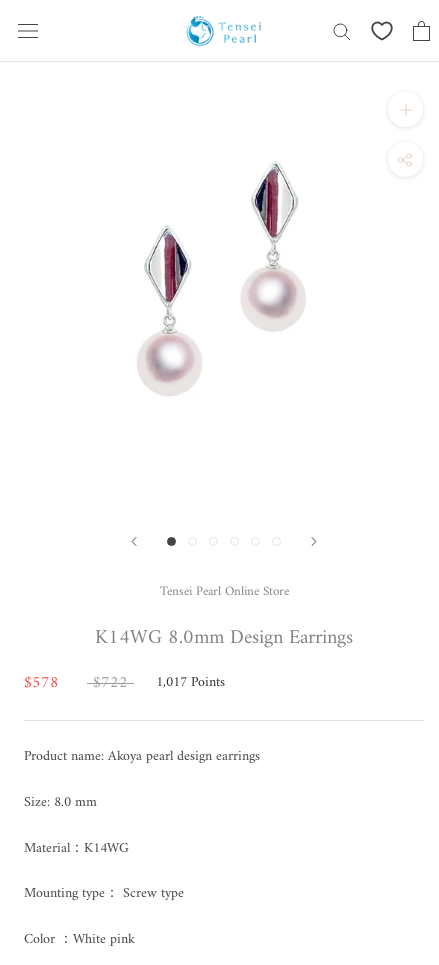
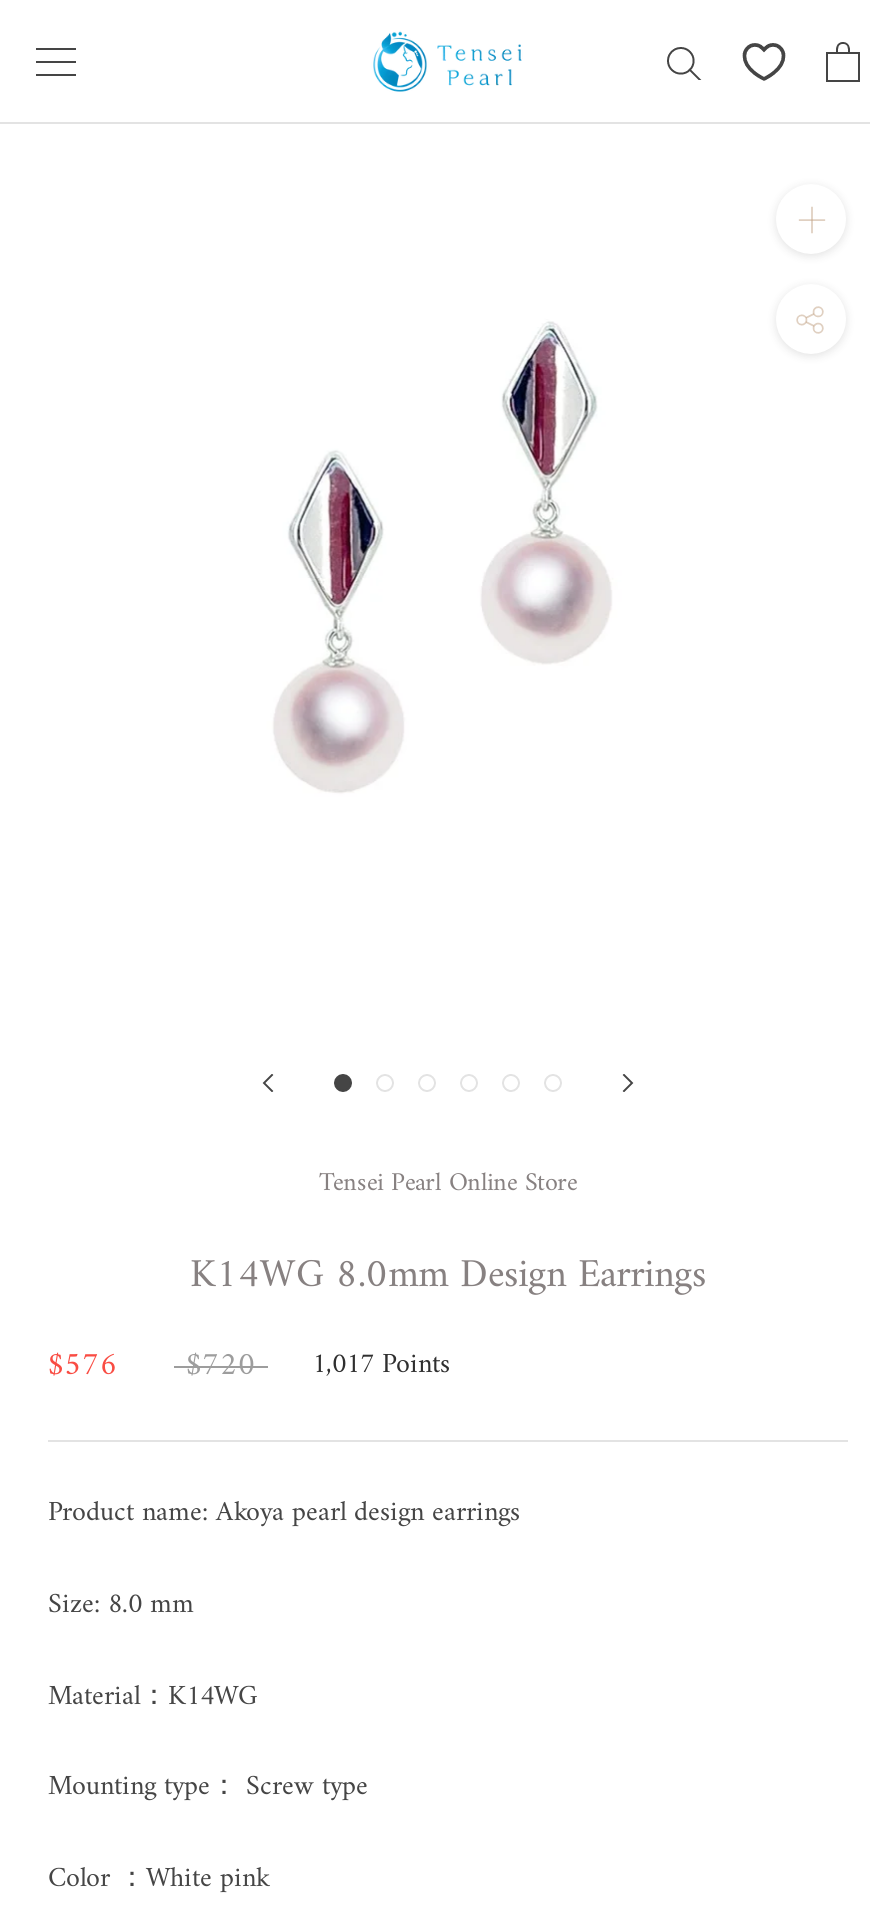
- $578
+ $576

- $722
+ $720
